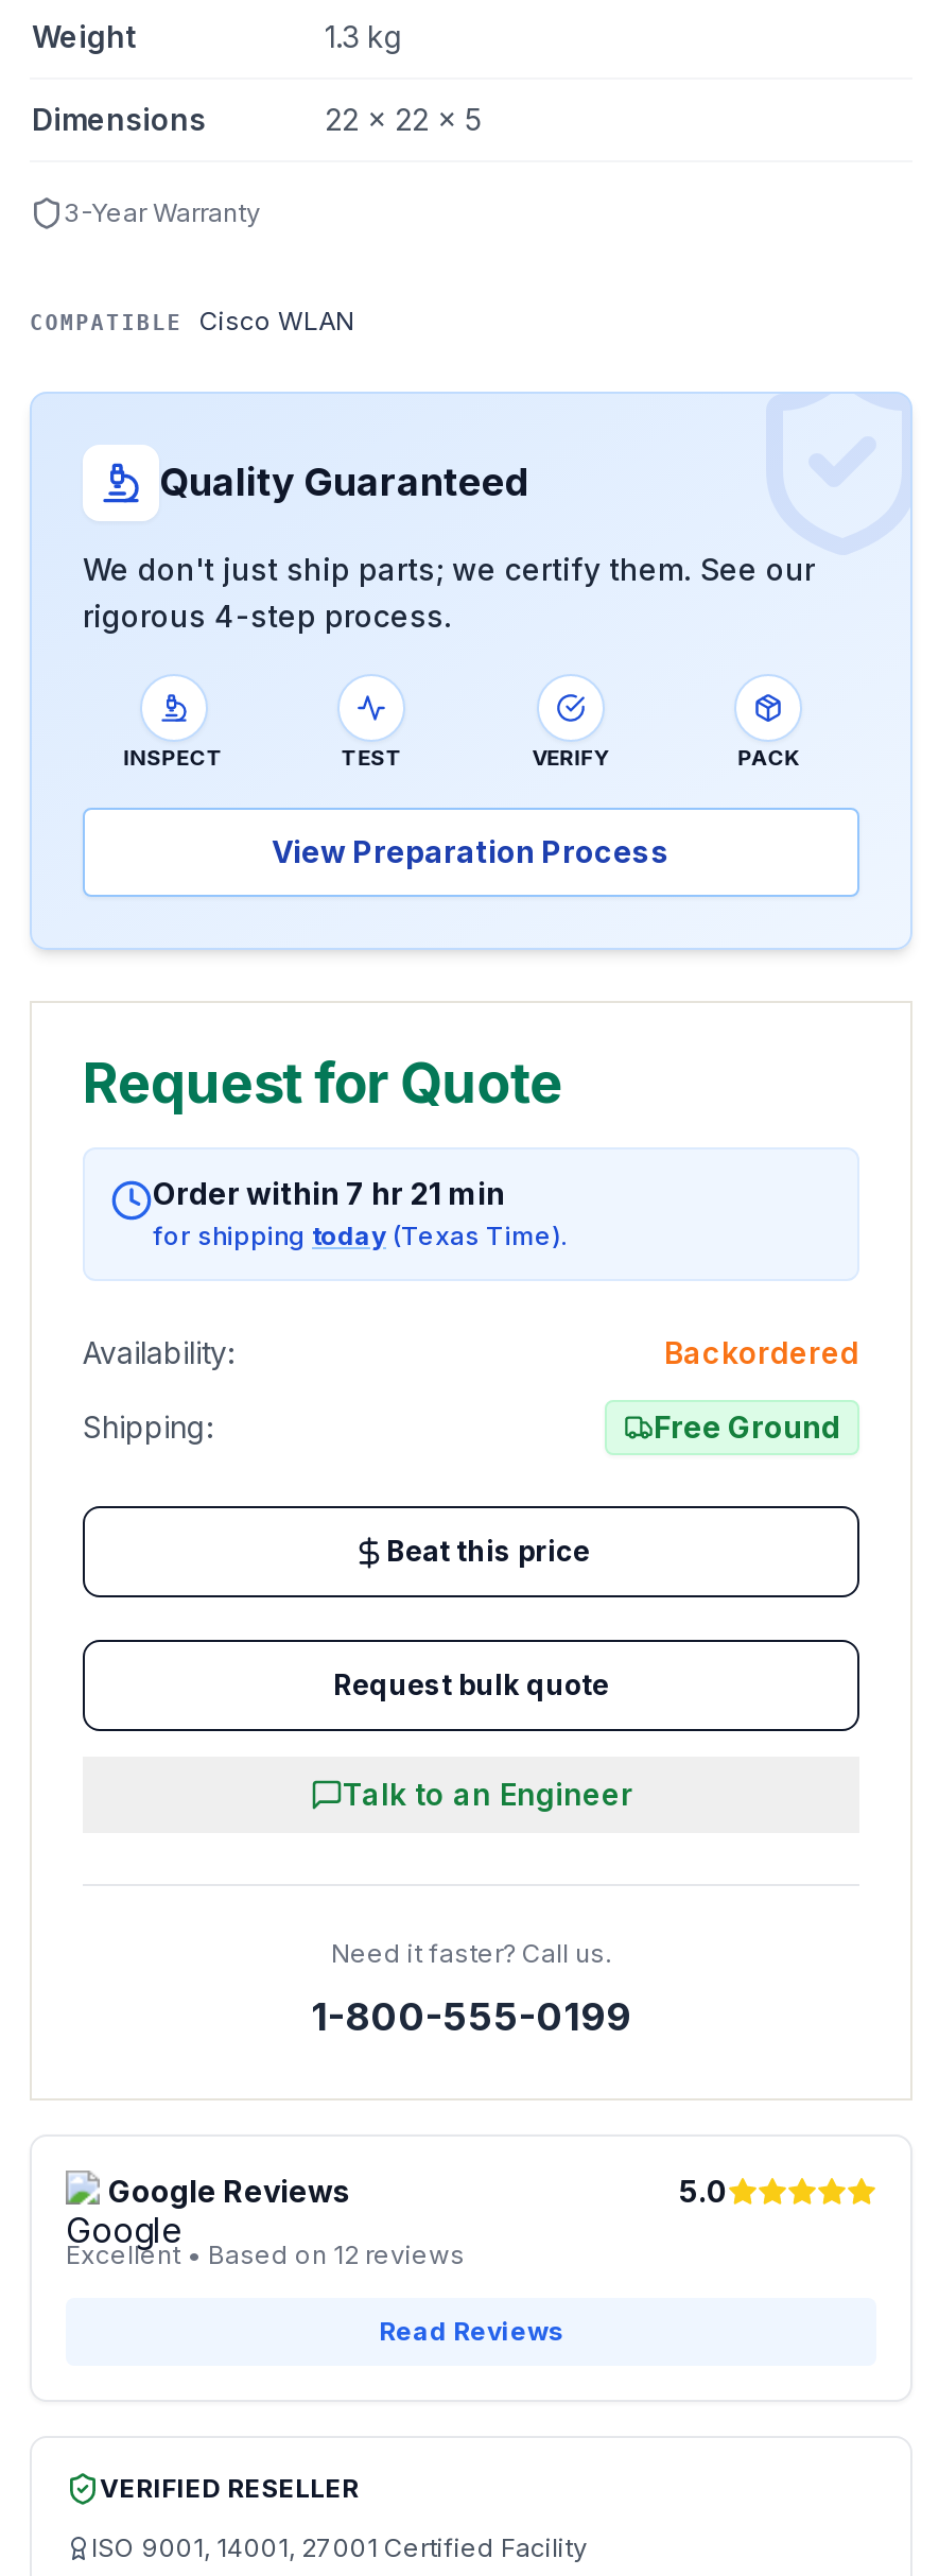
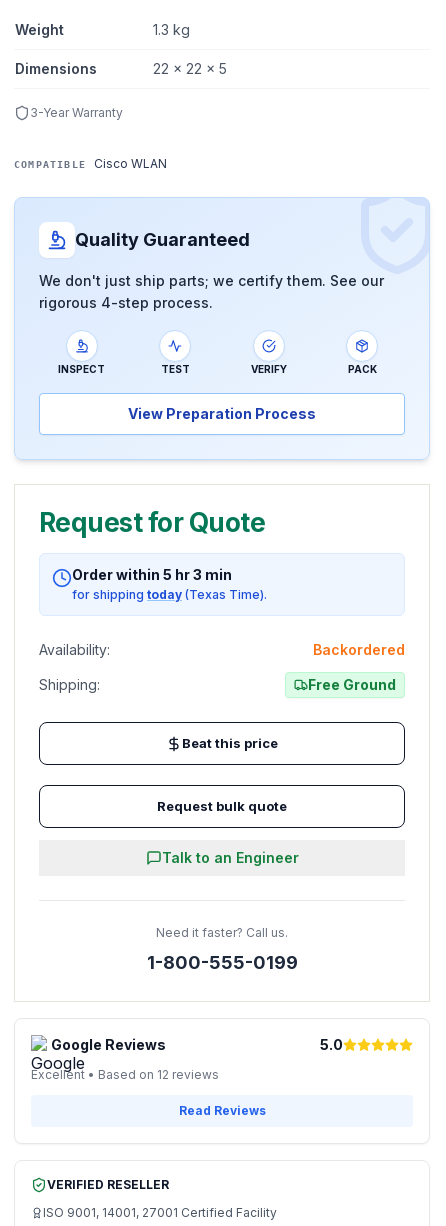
- Order within 7 hr 21 min
+ Order within 5 hr 3 min
